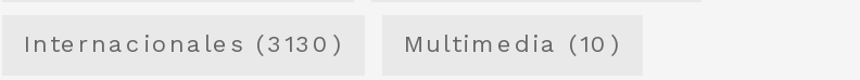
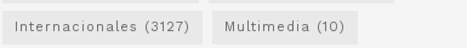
- Internacionales (3130)
+ Internacionales (3127)
